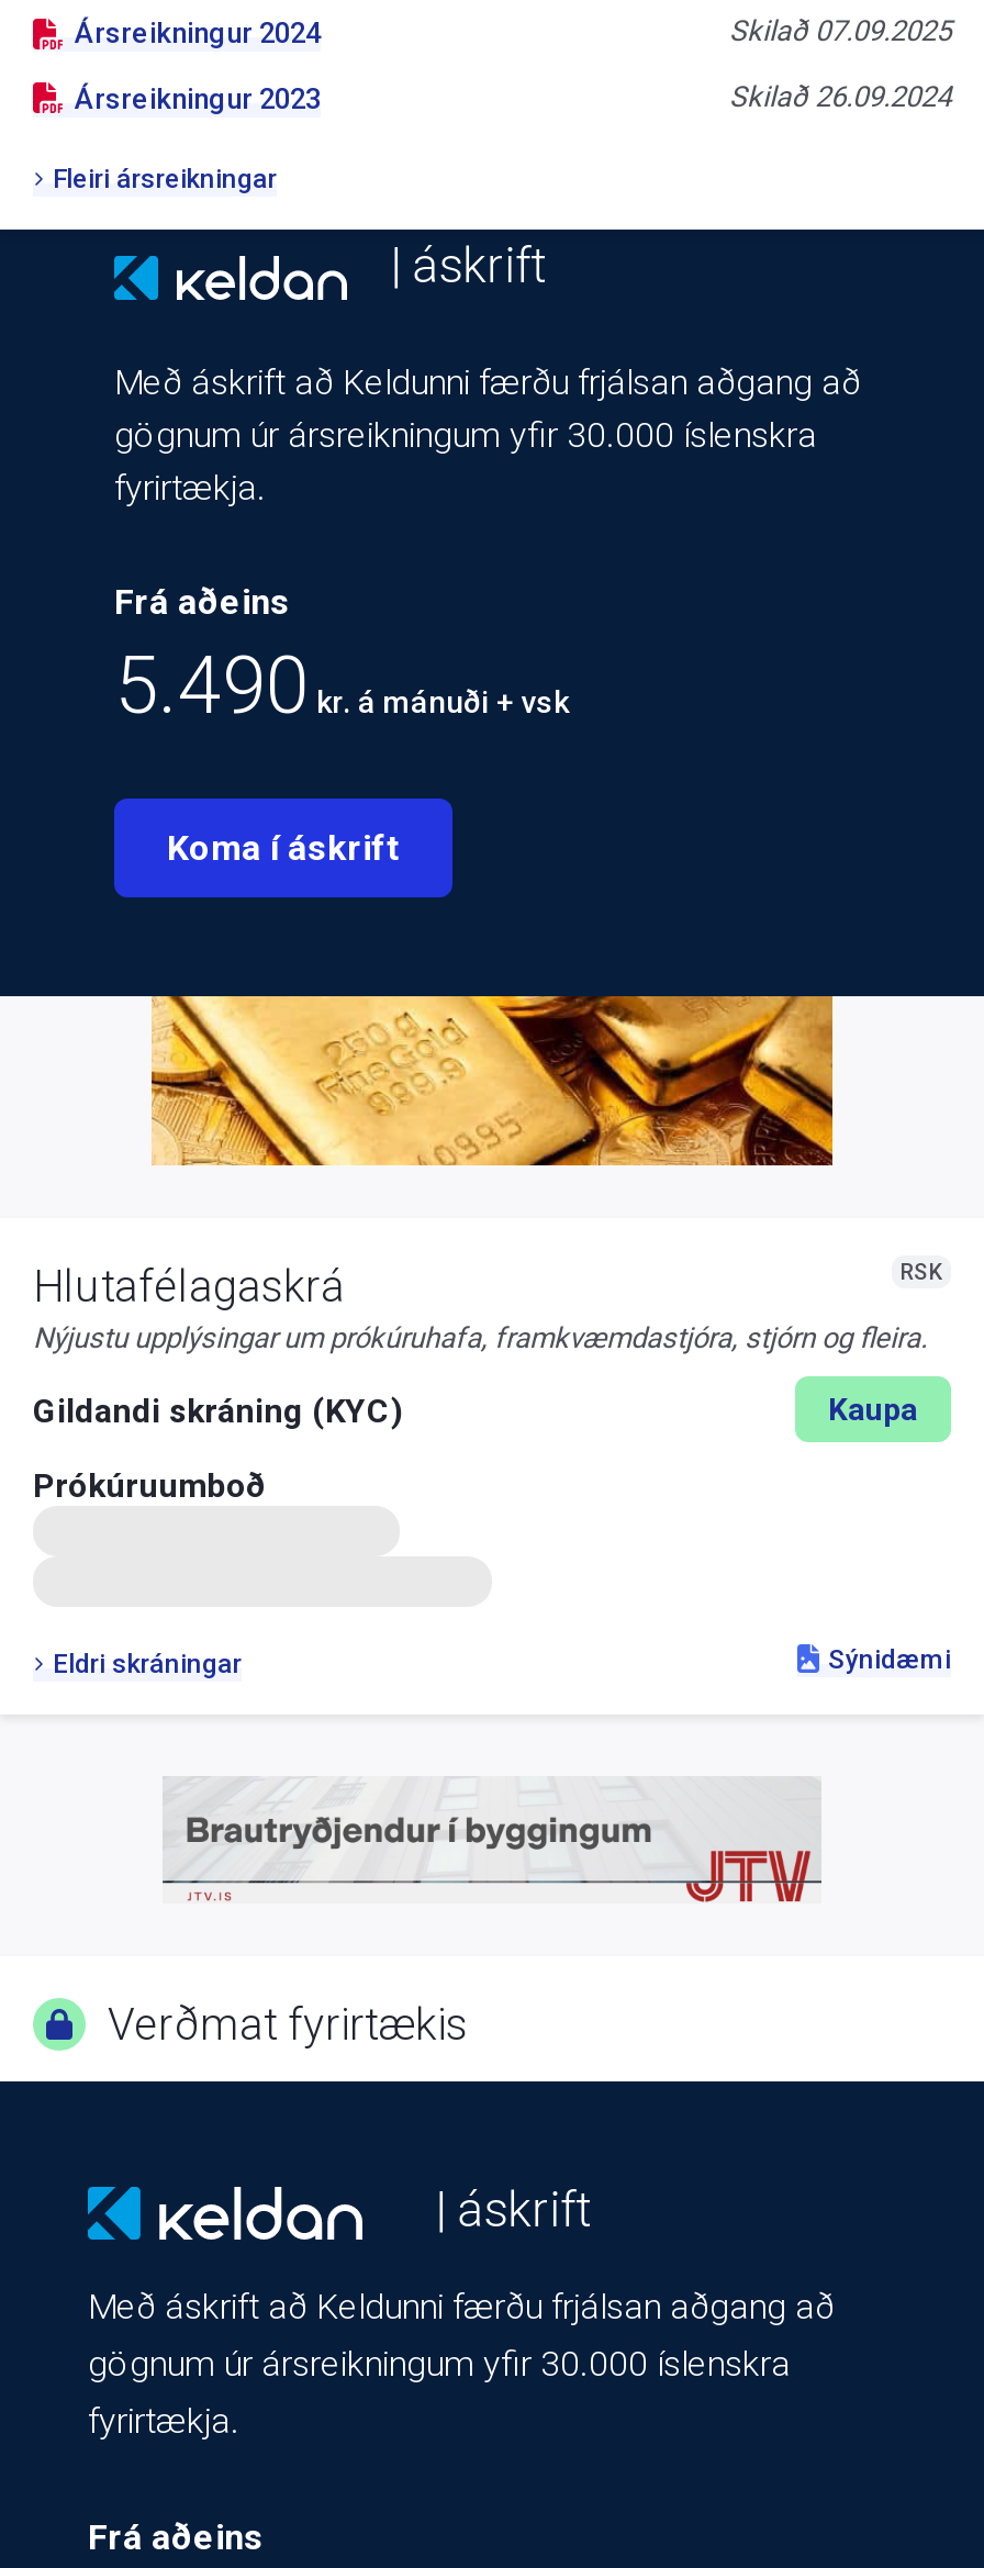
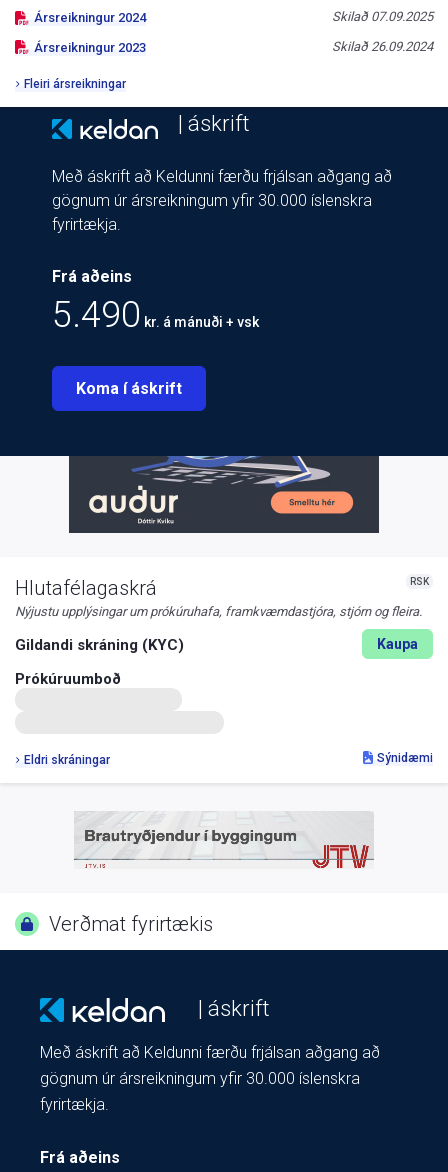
- [image]
+ [image]
